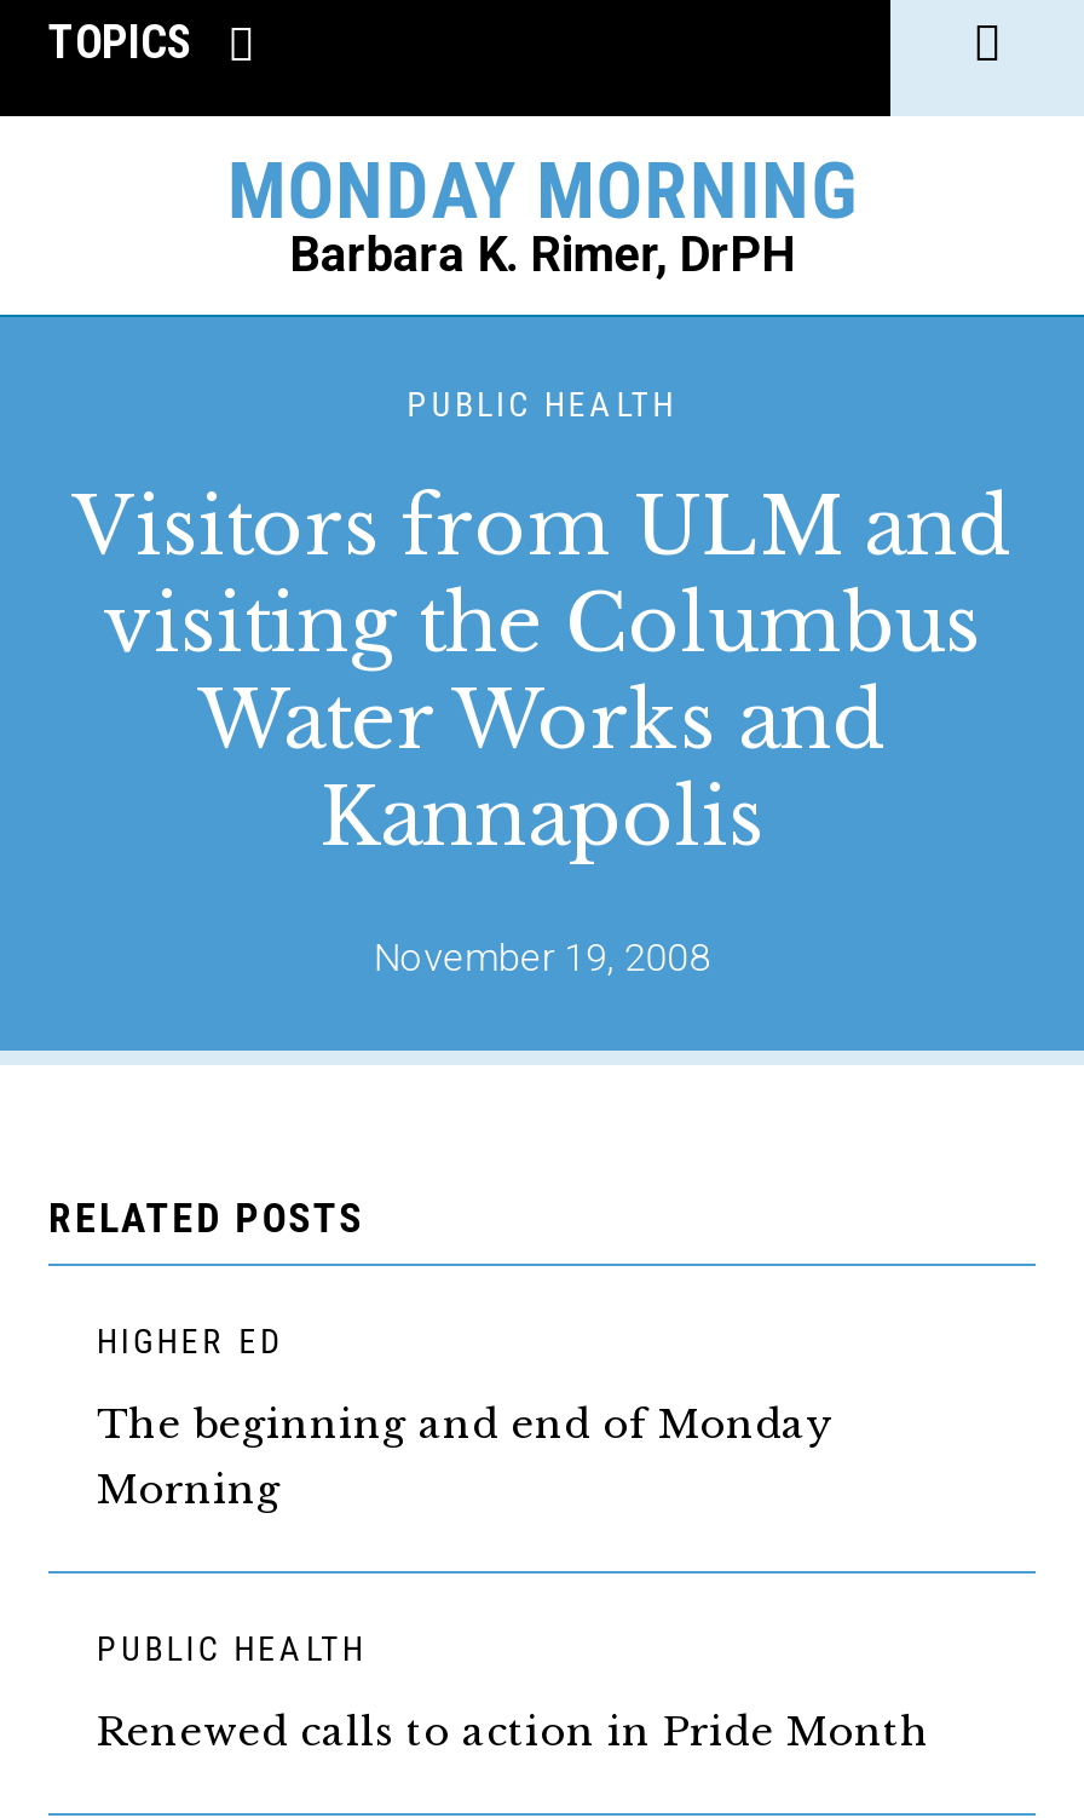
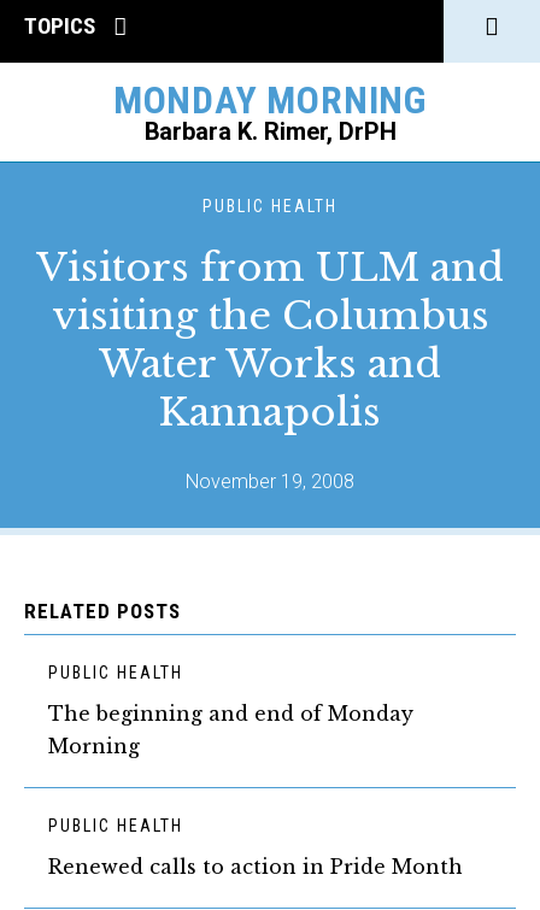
- HIGHER ED
+ PUBLIC HEALTH
